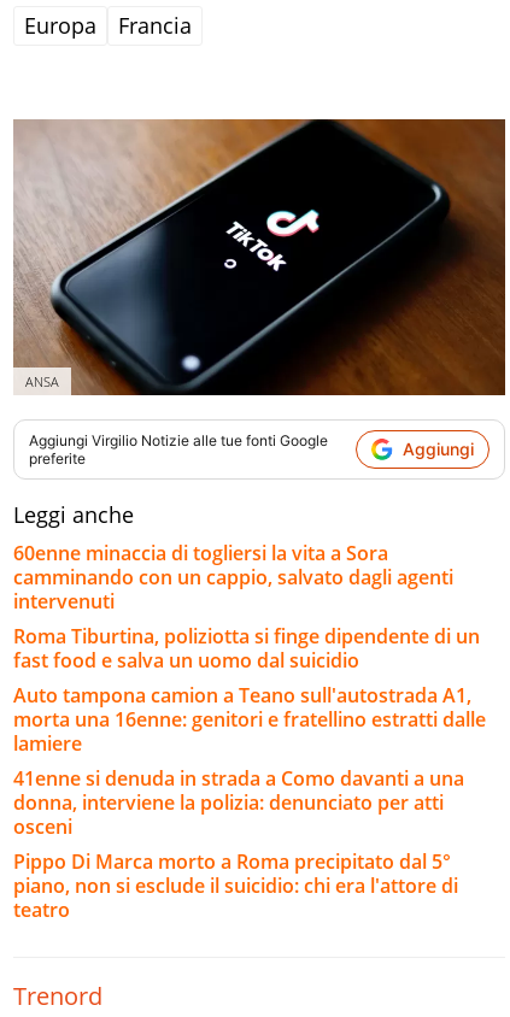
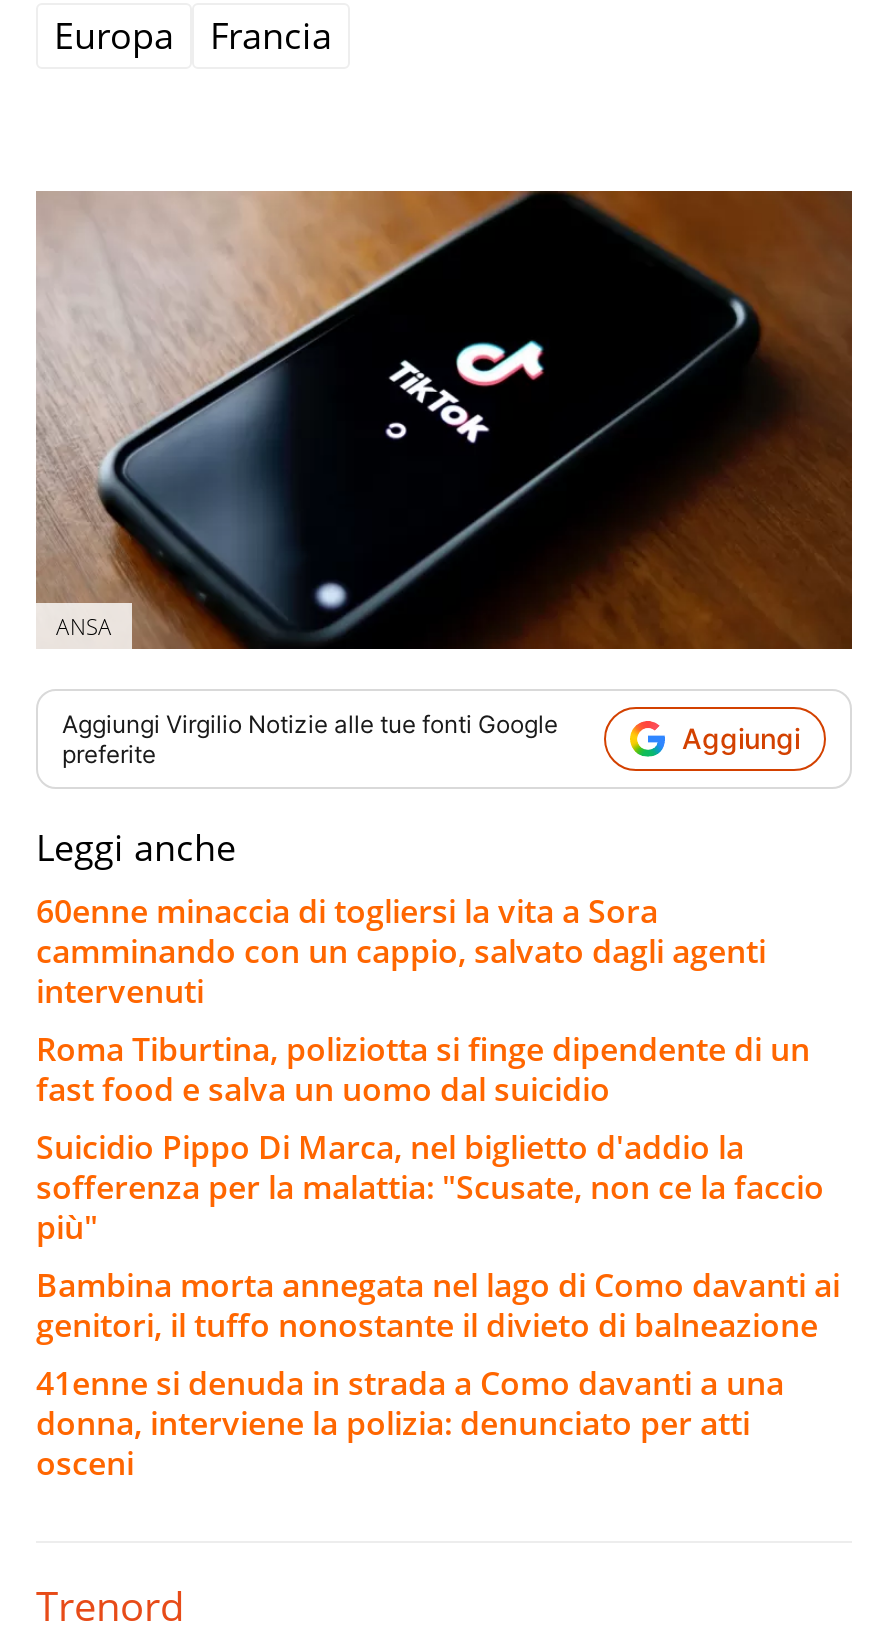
- Auto tampona camion a Teano sull'autostrada A1,
- morta una 16enne: genitori e fratellino estratti dalle
- lamiere
+ Suicidio Pippo Di Marca, nel biglietto d'addio la
+ sofferenza per la malattia: "Scusate, non ce la faccio
+ più"
+ Bambina morta annegata nel lago di Como davanti ai
+ genitori, il tuffo nonostante il divieto di balneazione

moved down: 41enne si denuda in strada a Como davanti a una | donna, interviene la polizia: denunciato per atti | osceni

- Pippo Di Marca morto a Roma precipitato dal 5°
- piano, non si esclude il suicidio: chi era l'attore di
- teatro
